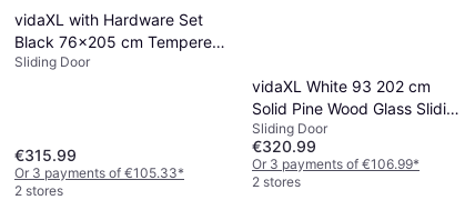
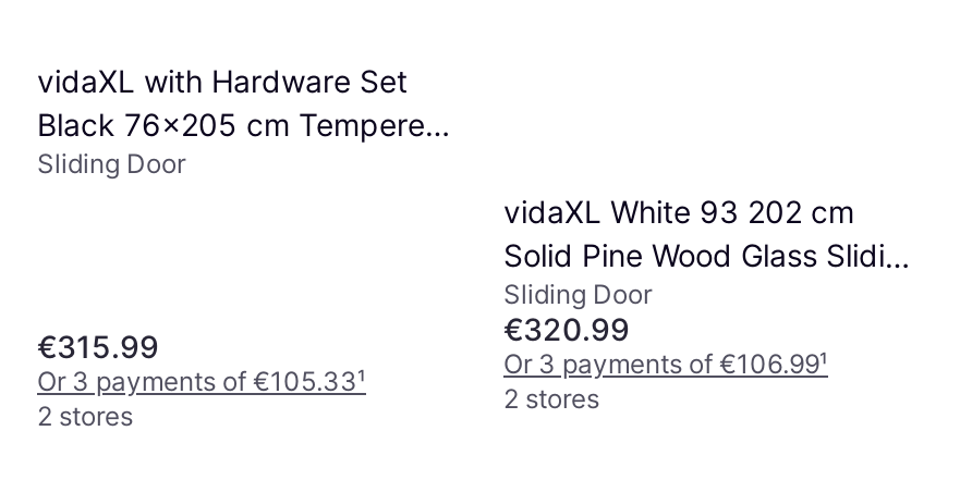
- Or 3 payments of €106.99*
+ Or 3 payments of €106.99¹

- Or 3 payments of €105.33*
+ Or 3 payments of €105.33¹
